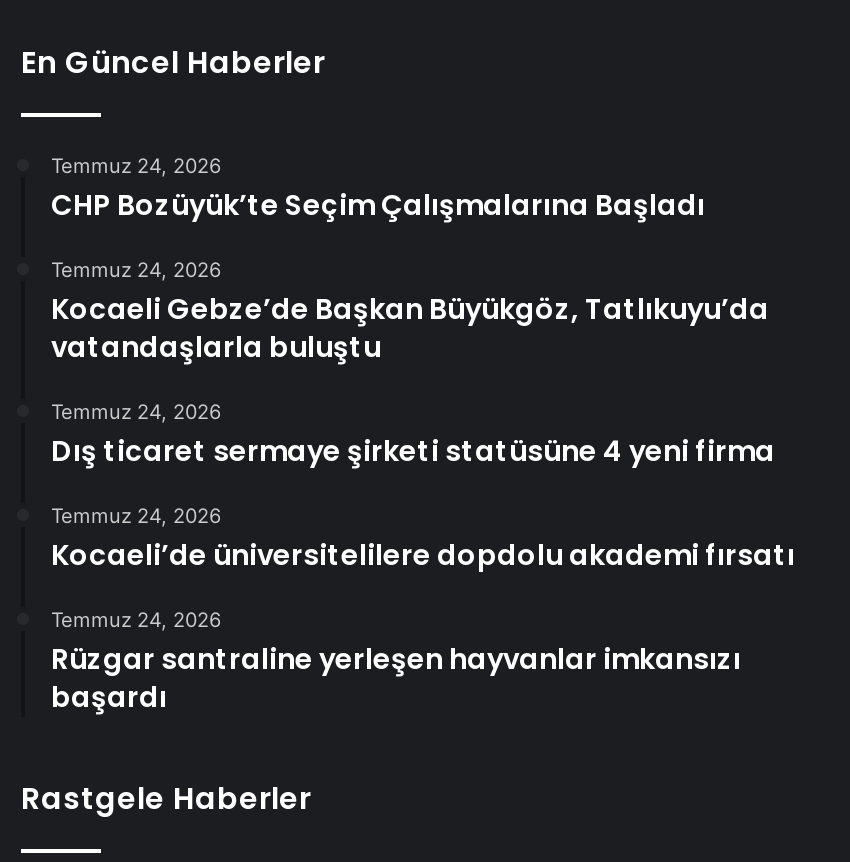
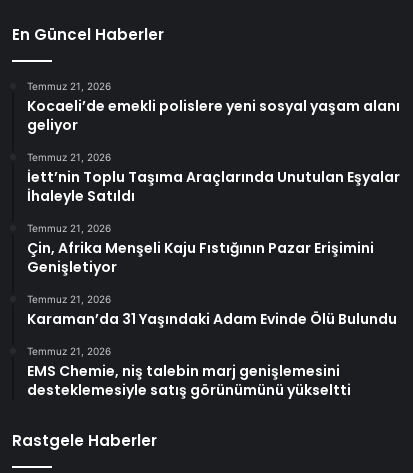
- Temmuz 24, 2026
- CHP Bozüyük’te Seçim Çalışmalarına Başladı
+ Temmuz 21, 2026
+ Kocaeli’de emekli polislere yeni sosyal yaşam alanı
+ geliyor

- Temmuz 24, 2026
- Kocaeli Gebze’de Başkan Büyükgöz, Tatlıkuyu’da
- vatandaşlarla buluştu
+ Temmuz 21, 2026
+ İett’nin Toplu Taşıma Araçlarında Unutulan Eşyalar
+ İhaleyle Satıldı

- Temmuz 24, 2026
- Dış ticaret sermaye şirketi statüsüne 4 yeni firma
+ Temmuz 21, 2026
+ Çin, Afrika Menşeli Kaju Fıstığının Pazar Erişimini
+ Genişletiyor

- Temmuz 24, 2026
- Kocaeli’de üniversitelilere dopdolu akademi fırsatı
+ Temmuz 21, 2026
+ Karaman’da 31 Yaşındaki Adam Evinde Ölü Bulundu

- Temmuz 24, 2026
- Rüzgar santraline yerleşen hayvanlar imkansızı
- başardı
+ Temmuz 21, 2026
+ EMS Chemie, niş talebin marj genişlemesini
+ desteklemesiyle satış görünümünü yükseltti
